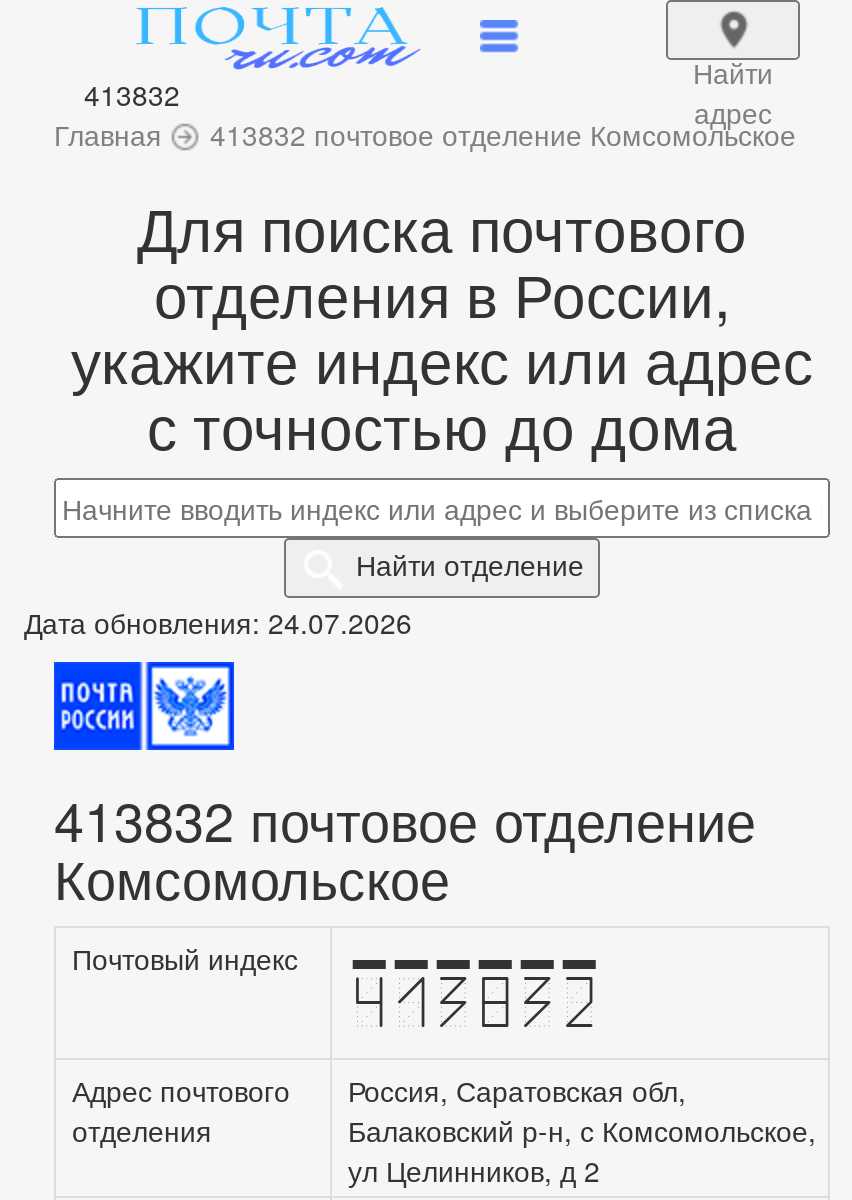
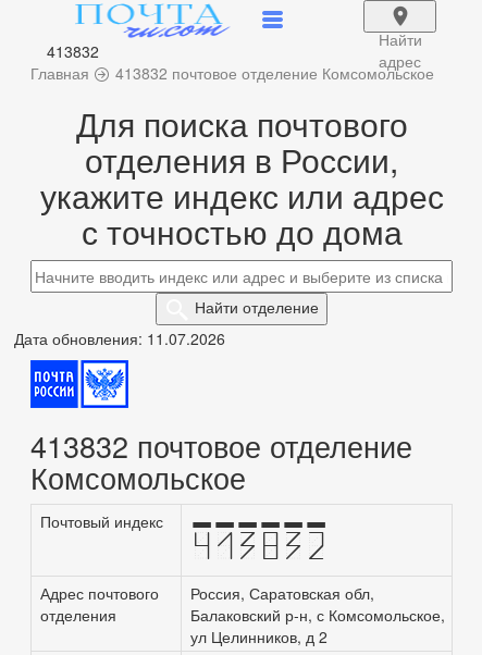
- Дата обновления: 24.07.2026
+ Дата обновления: 11.07.2026
